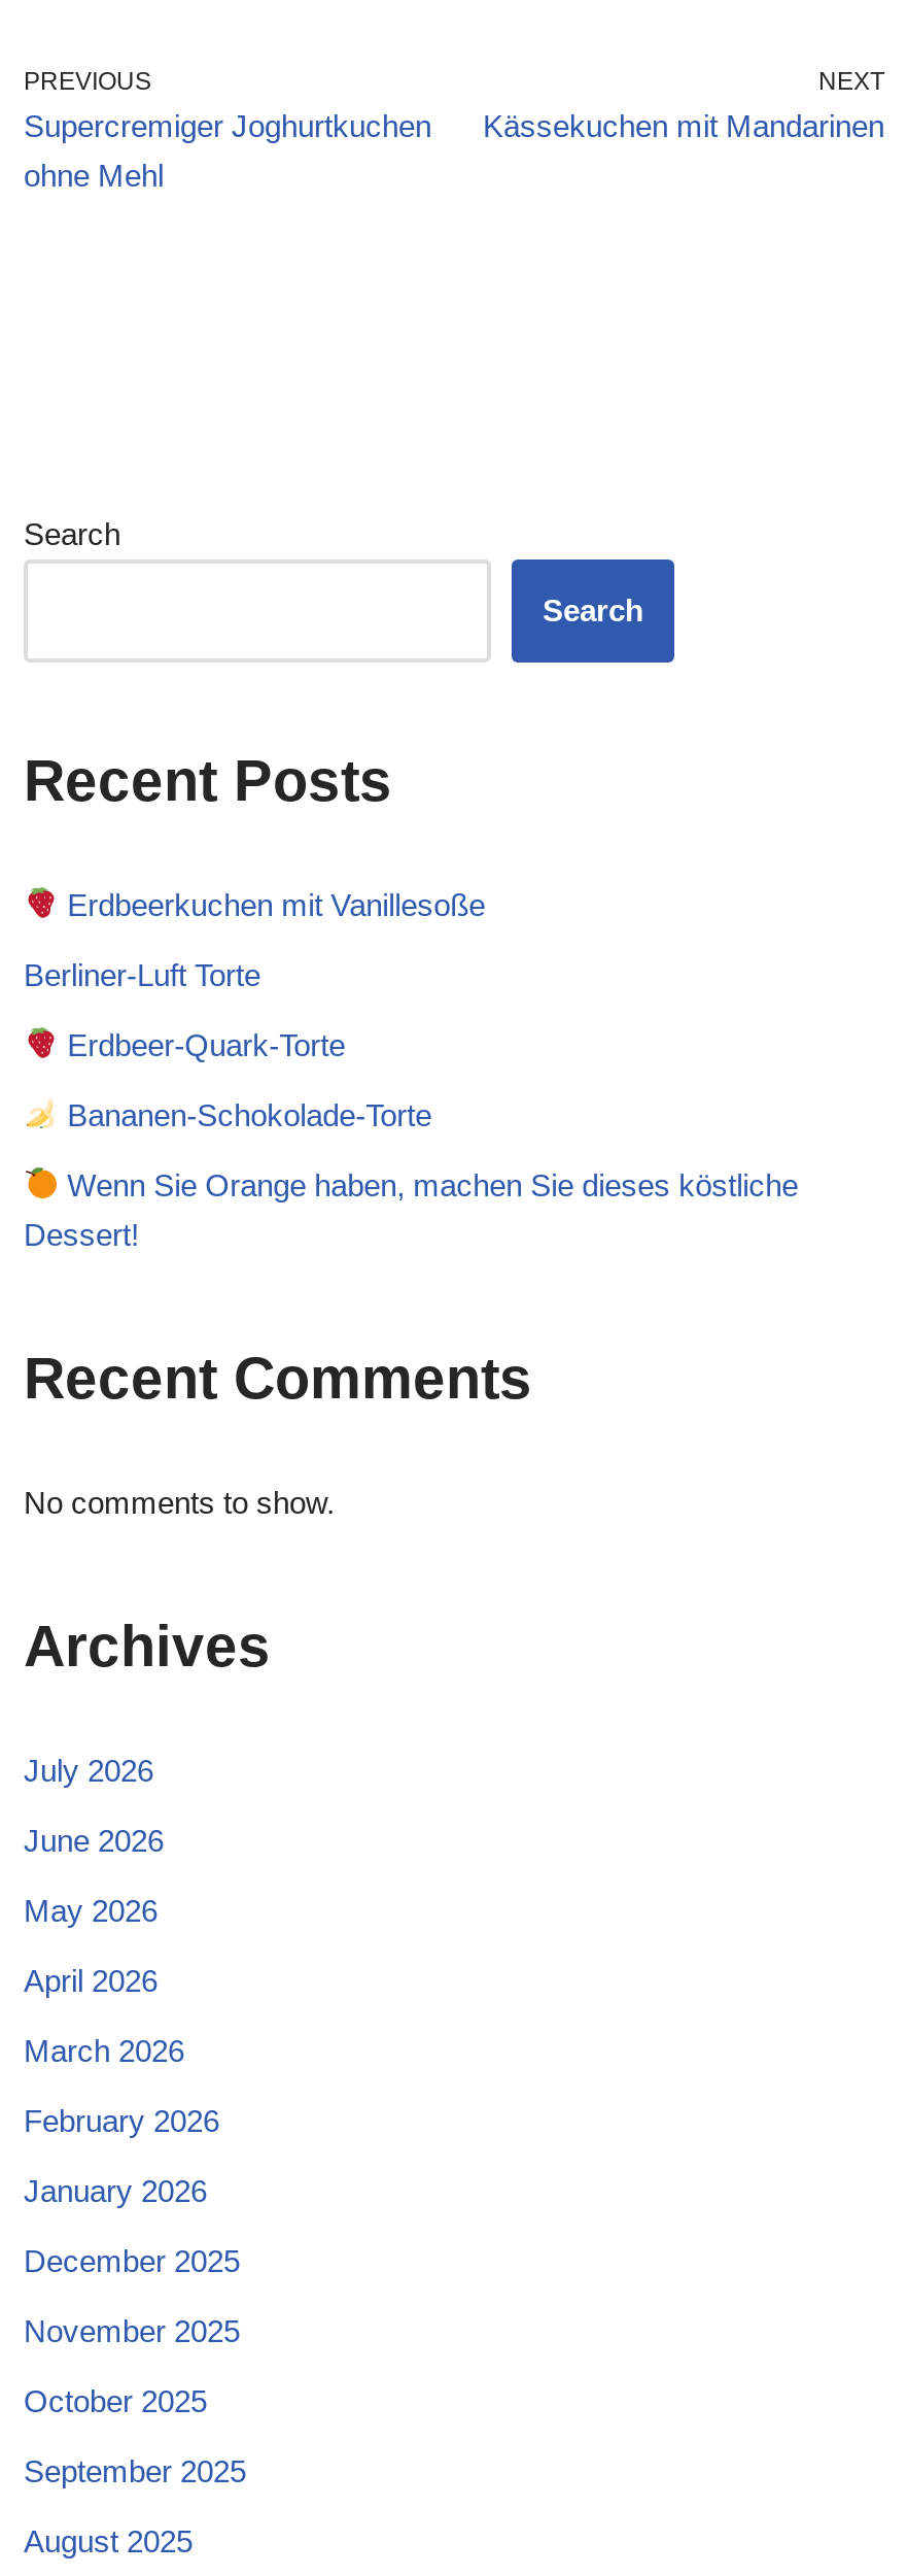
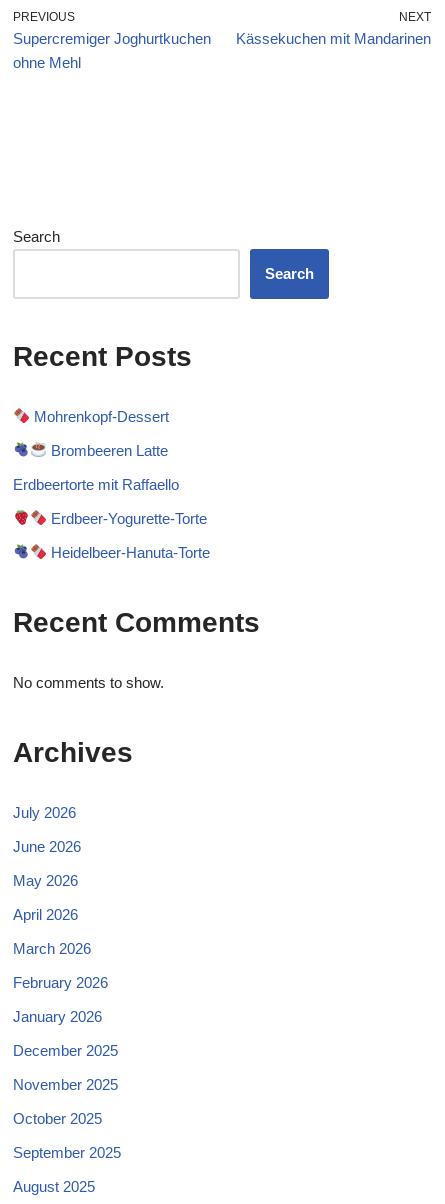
- Erdbeerkuchen mit Vanillesoße
+ Mohrenkopf-Dessert

- Berliner-Luft Torte
+ Brombeeren Latte

- Erdbeer-Quark-Torte
+ Erdbeertorte mit Raffaello

- Bananen-Schokolade-Torte
+ Erdbeer-Yogurette-Torte

- Wenn Sie Orange haben, machen Sie dieses köstliche
- Dessert!
+ Heidelbeer-Hanuta-Torte
